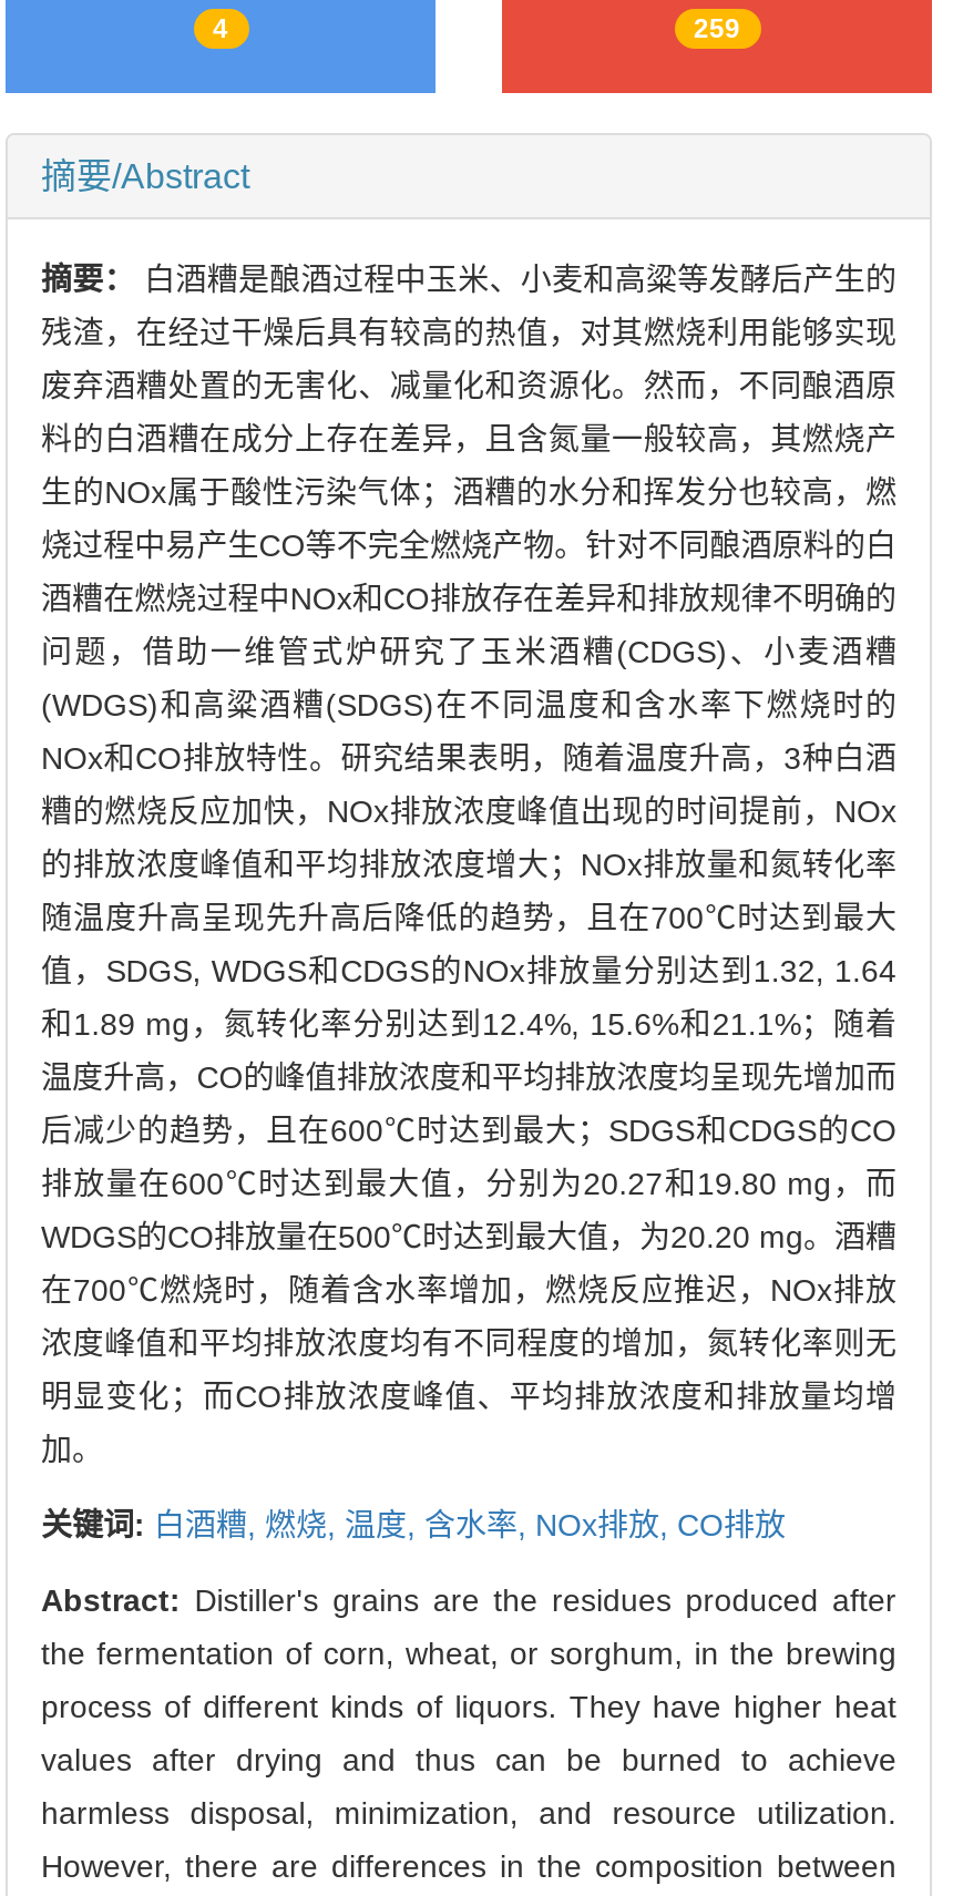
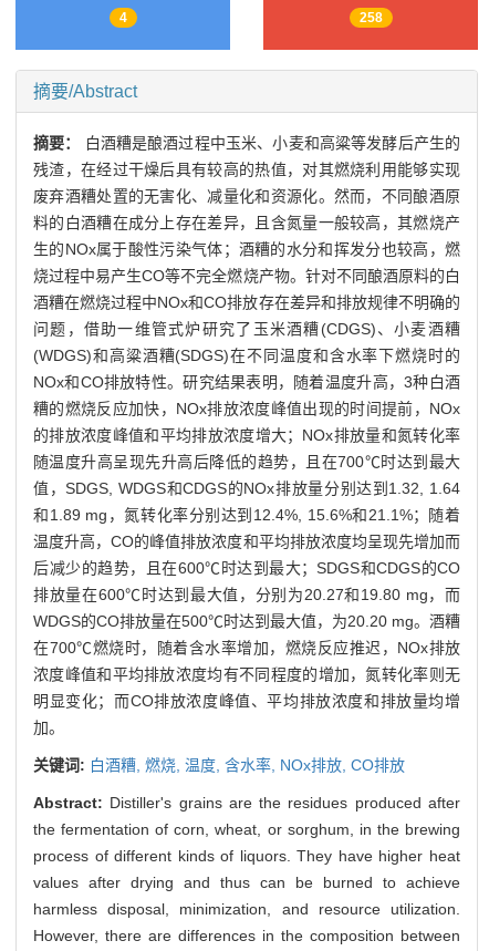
- 259
+ 258
